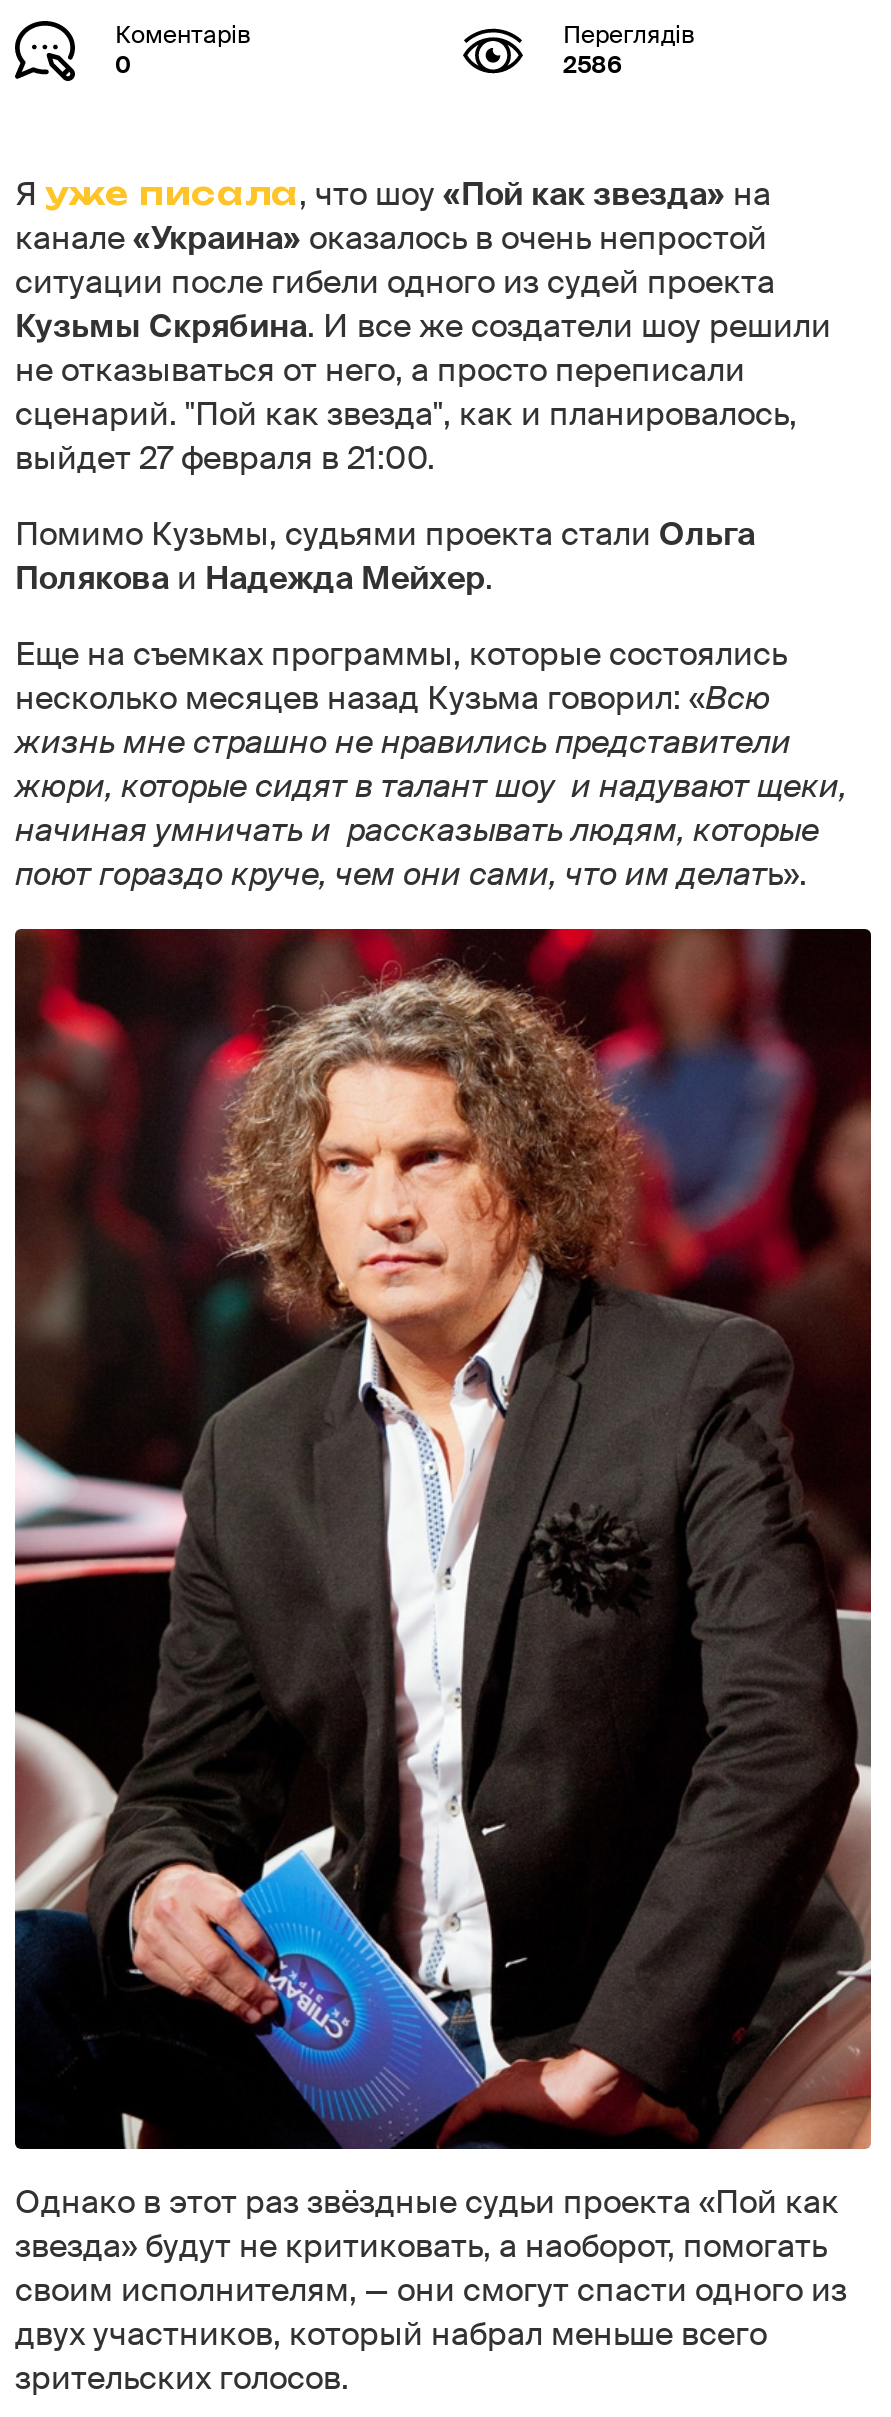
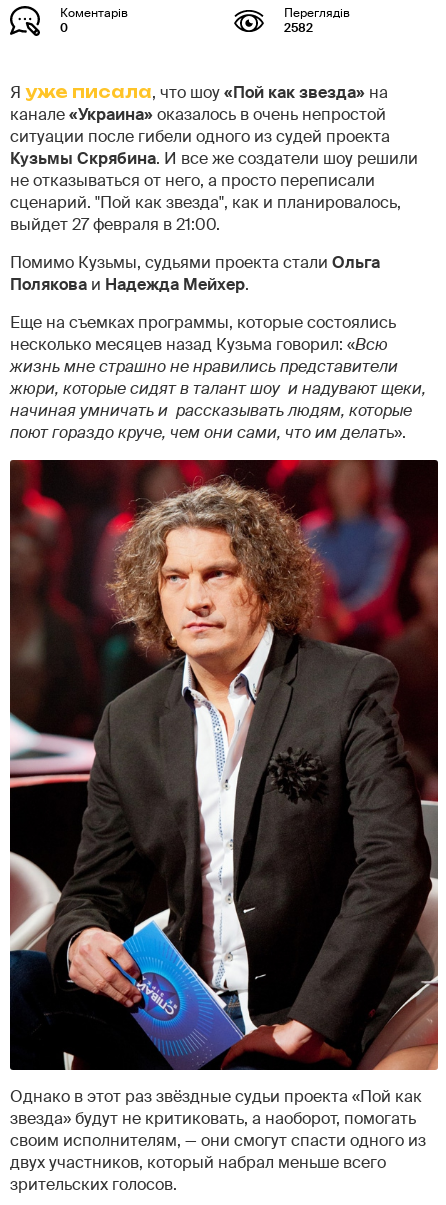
- 2586
+ 2582
